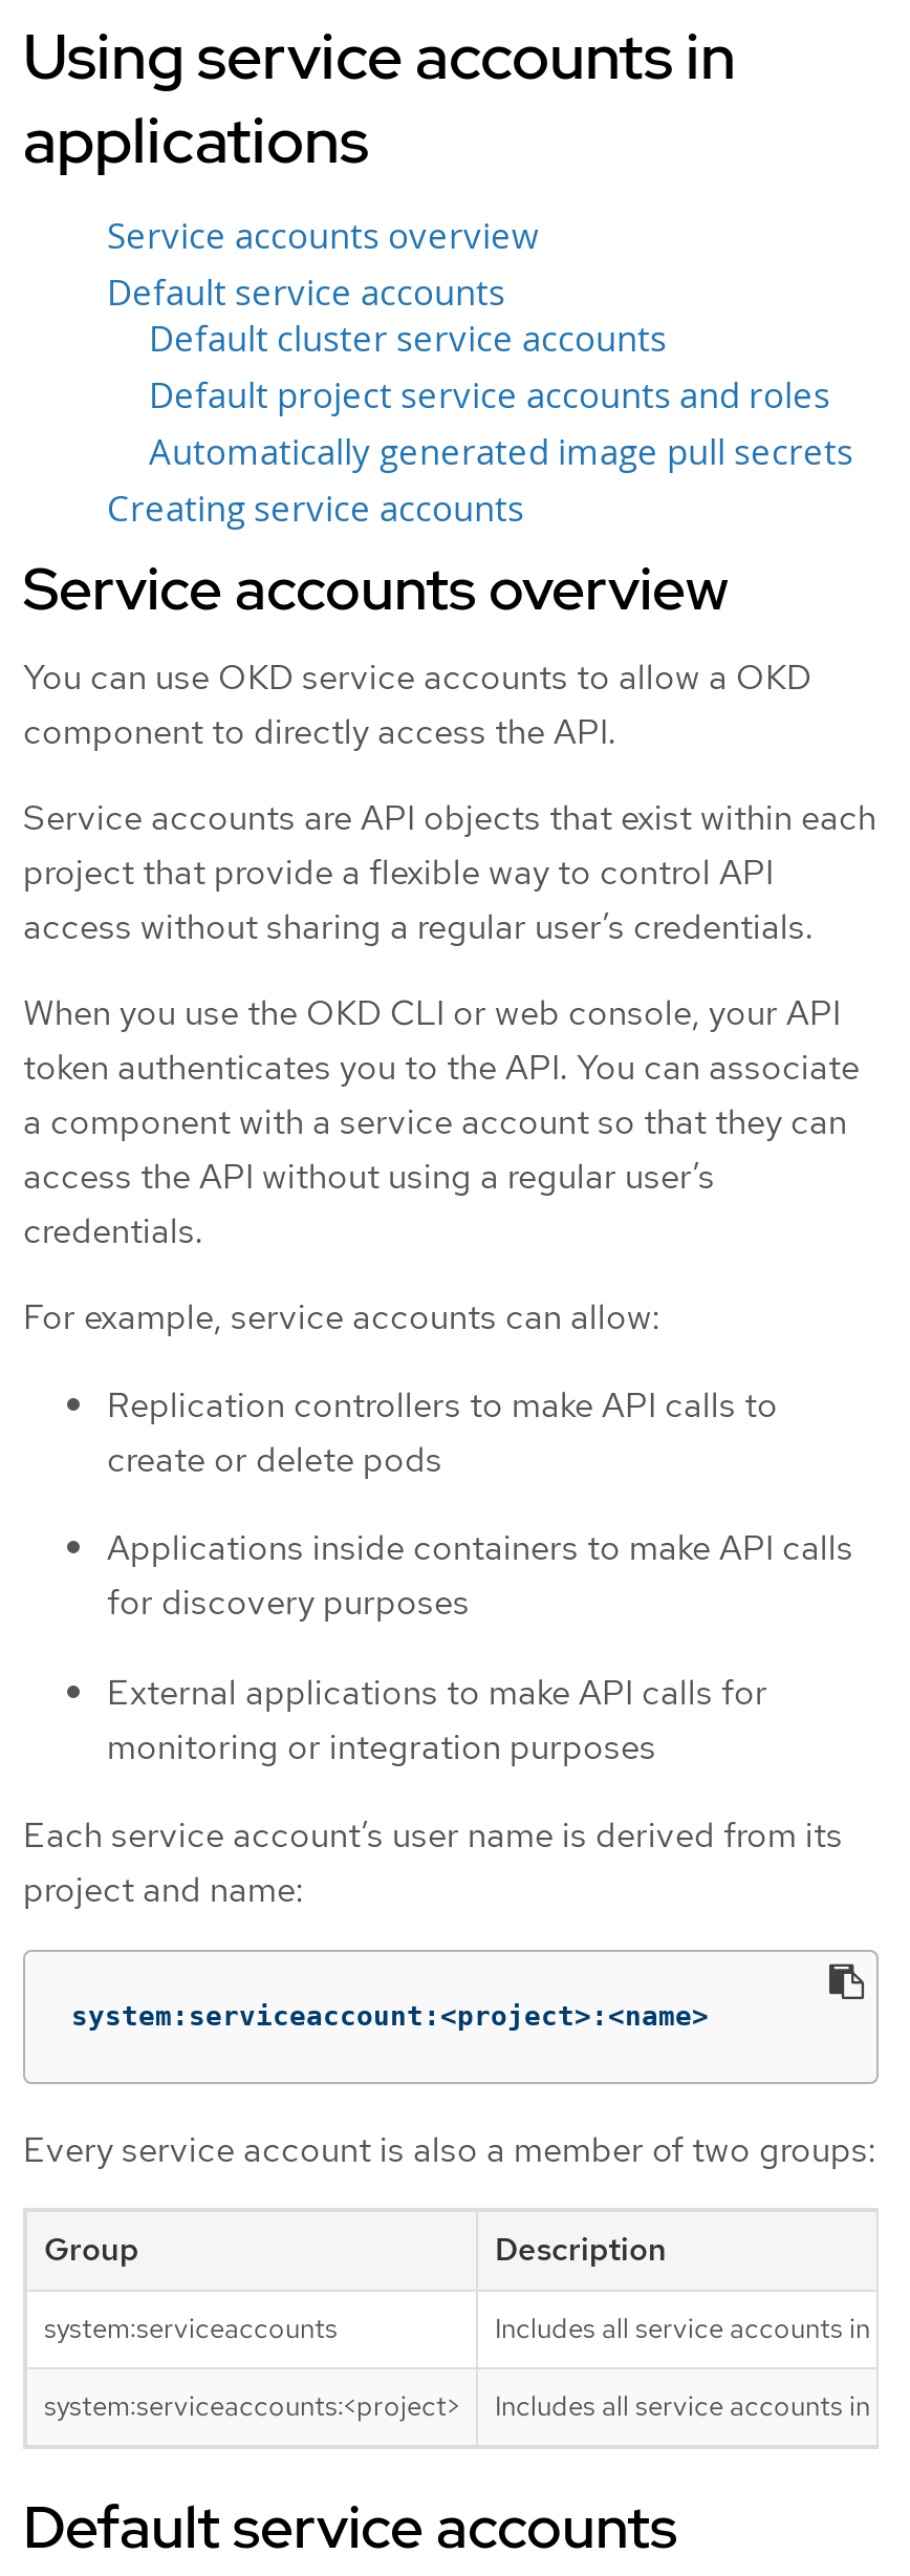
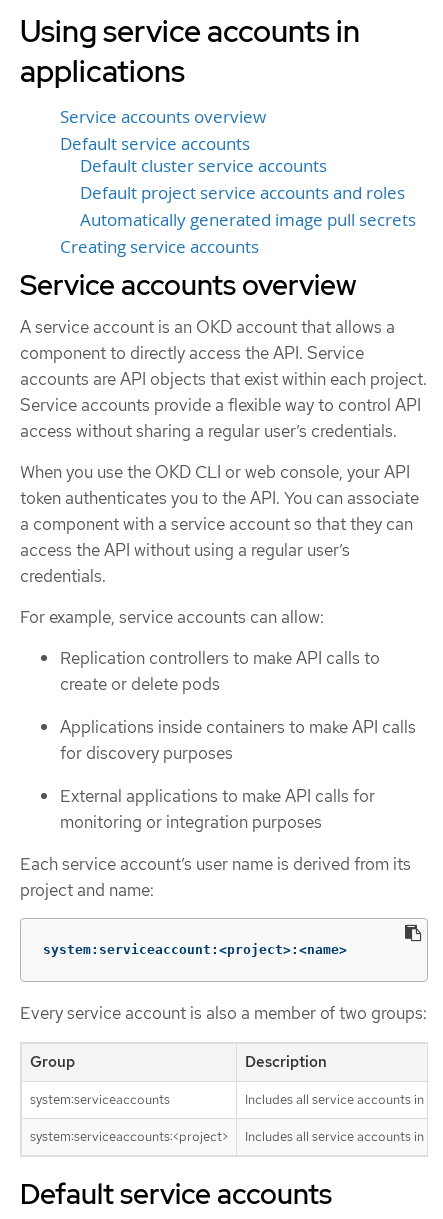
- You can use OKD service accounts to allow a OKD
- component to directly access the API.
- Service accounts are API objects that exist within each
- project that provide a flexible way to control API
+ A service account is an OKD account that allows a
+ component to directly access the API. Service
+ accounts are API objects that exist within each project.
+ Service accounts provide a flexible way to control API
